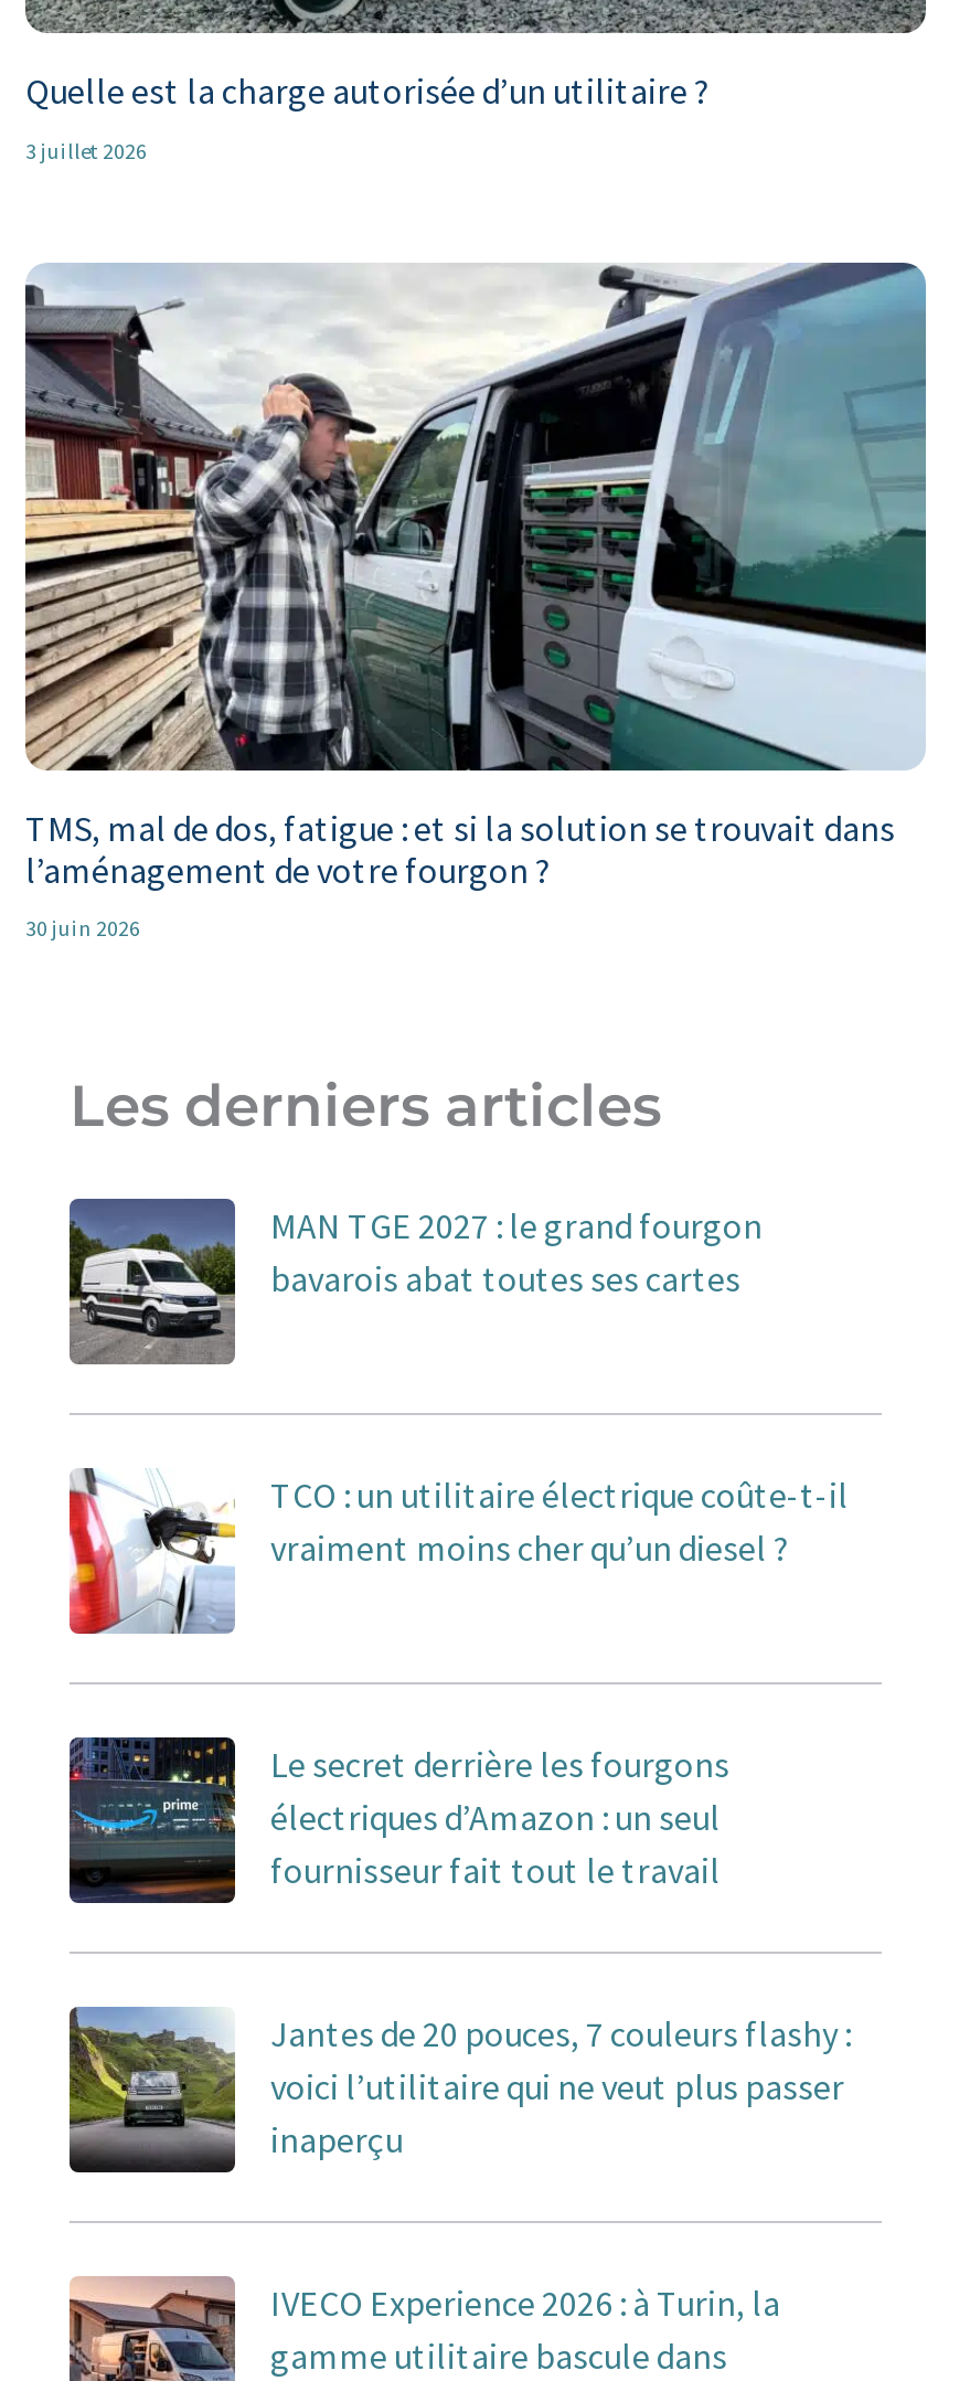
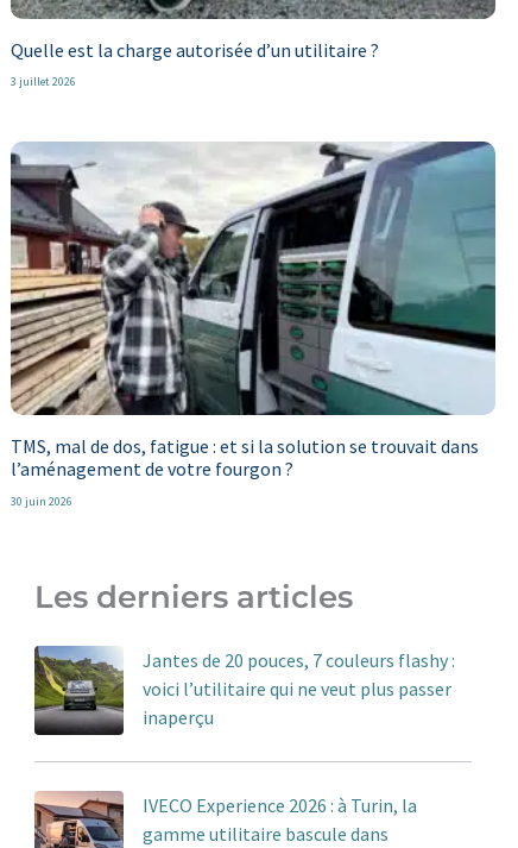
- [image]
- MAN TGE 2027 : le grand fourgon
- bavarois abat toutes ses cartes

- [image]
- TCO : un utilitaire électrique coûte-t-il
- vraiment moins cher qu’un diesel ?

- [image]
- Le secret derrière les fourgons
- électriques d’Amazon : un seul
- fournisseur fait tout le travail
